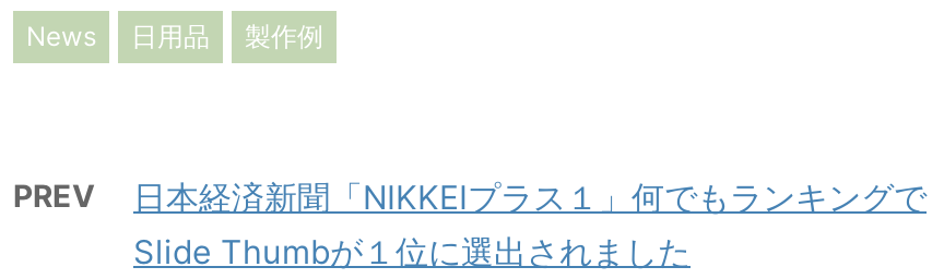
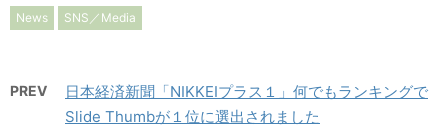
- 日用品
- 製作例
+ SNS／Media
